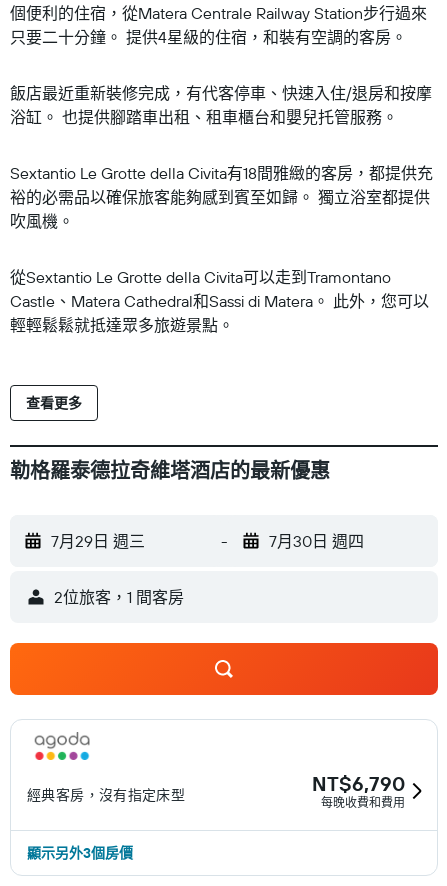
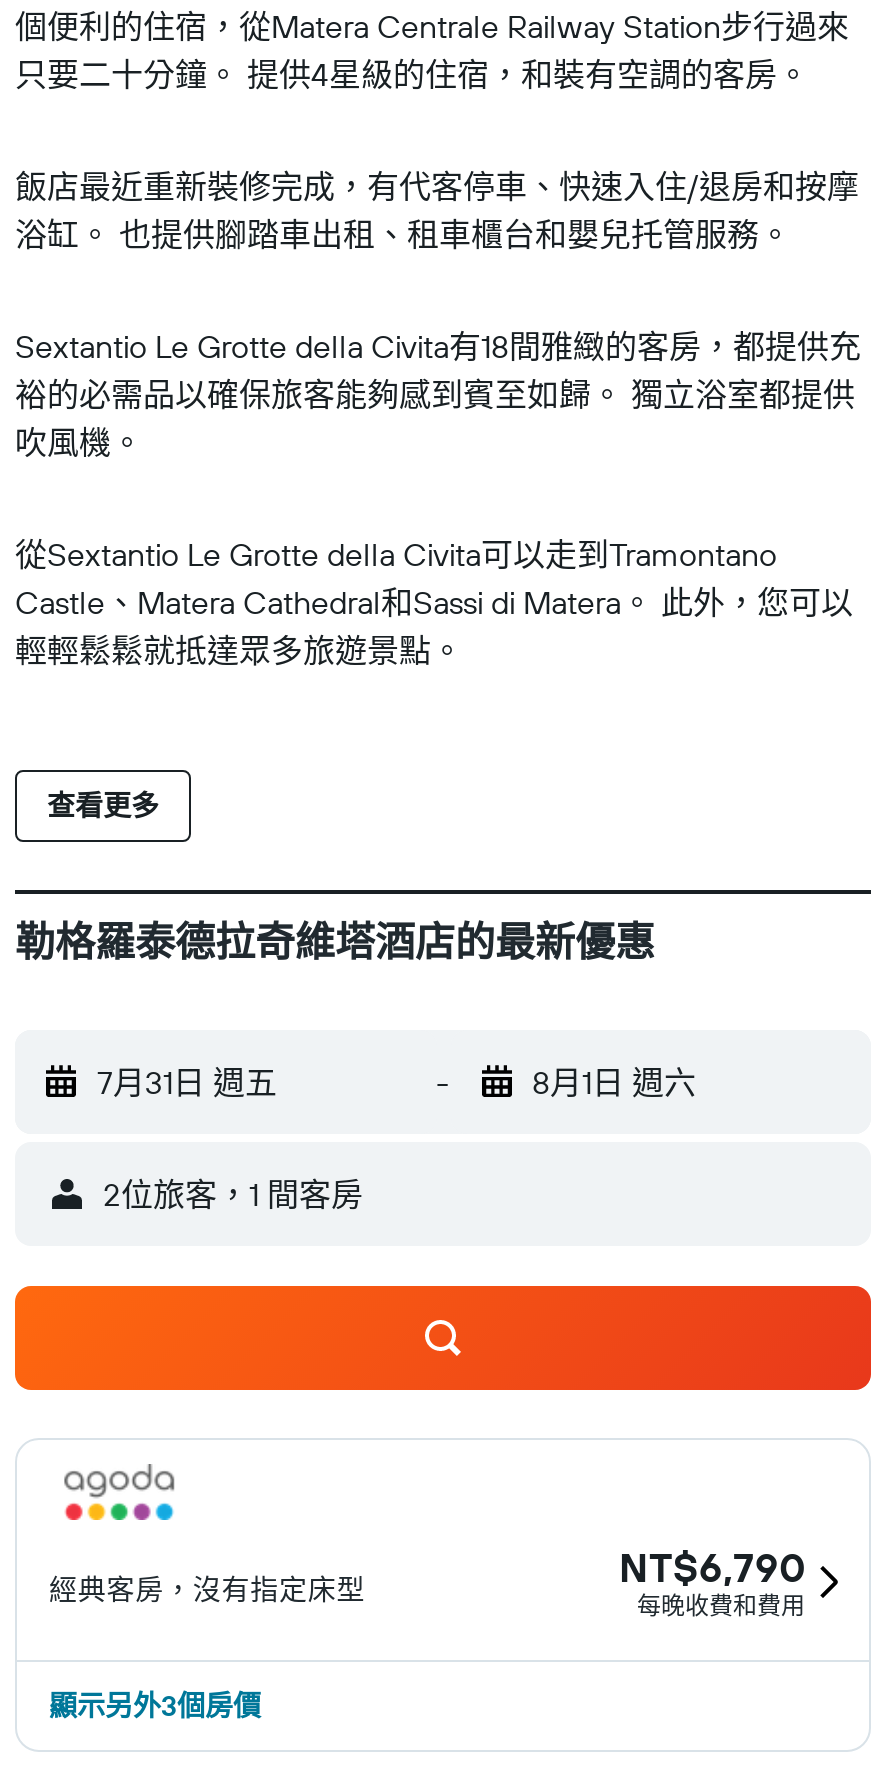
- 7月29日 週三
+ 7月31日 週五

- 7月30日 週四
+ 8月1日 週六
